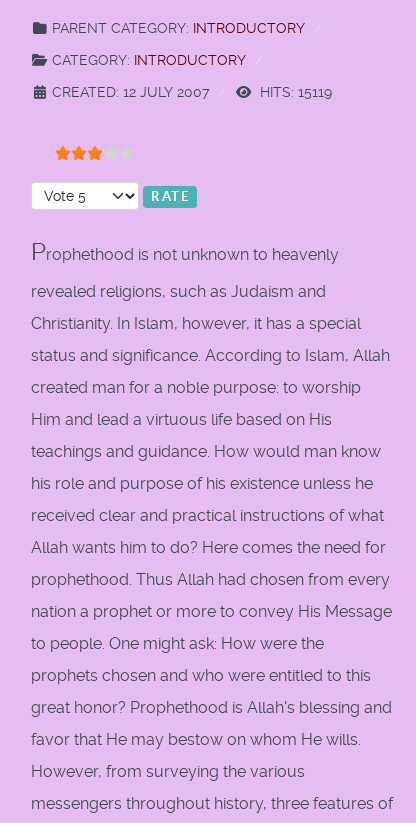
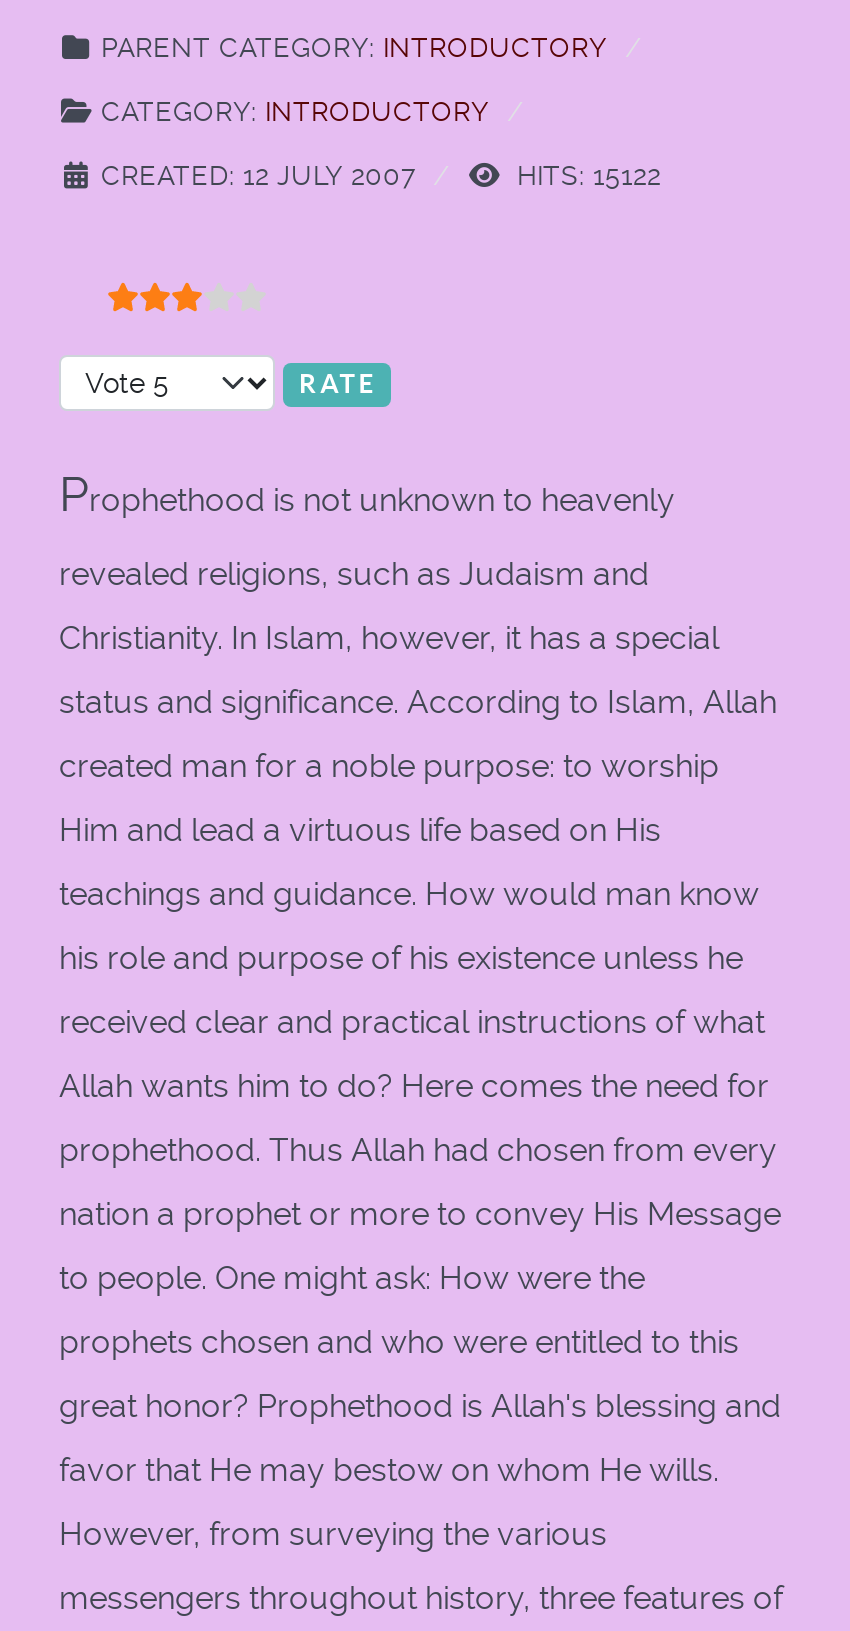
- HITS: 15119
+ HITS: 15122
